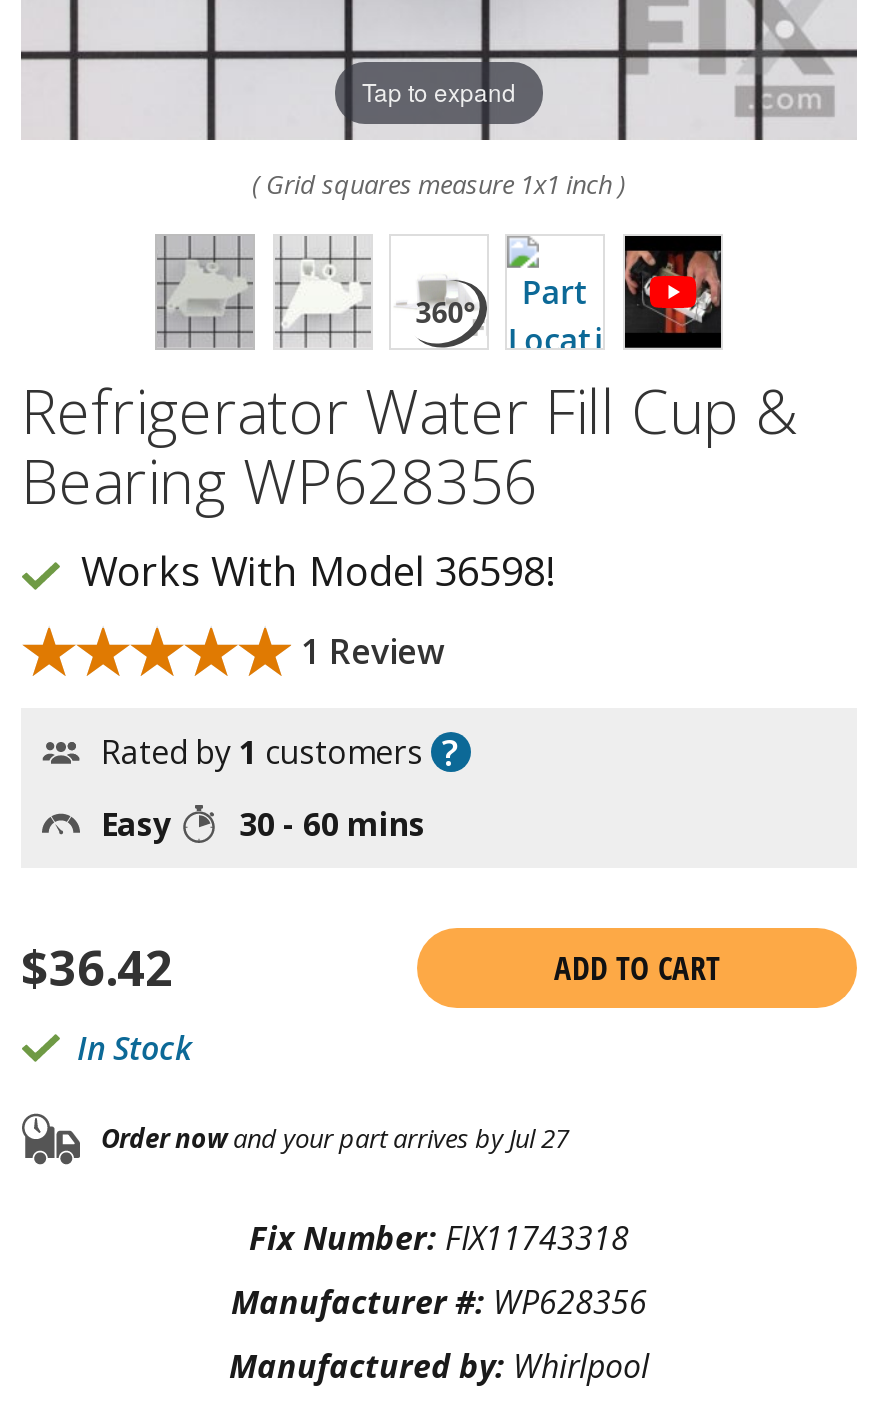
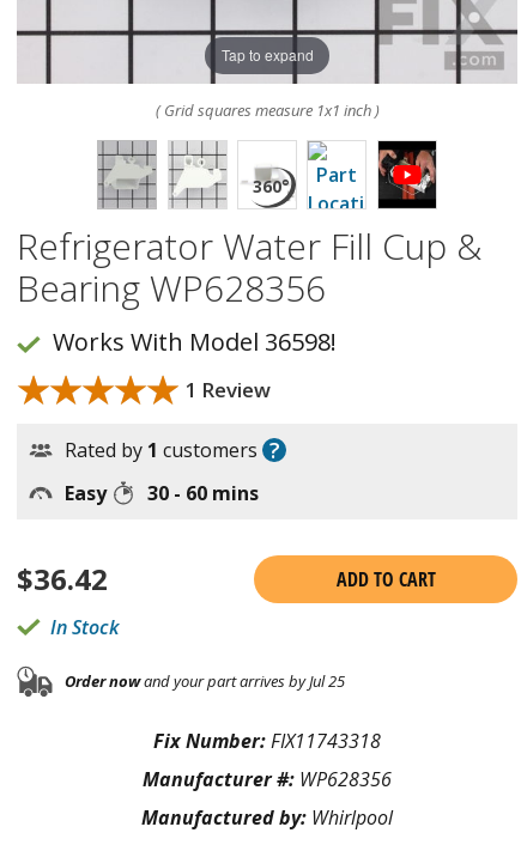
- Order nowand your part arrives by Jul 27
+ Order nowand your part arrives by Jul 25
